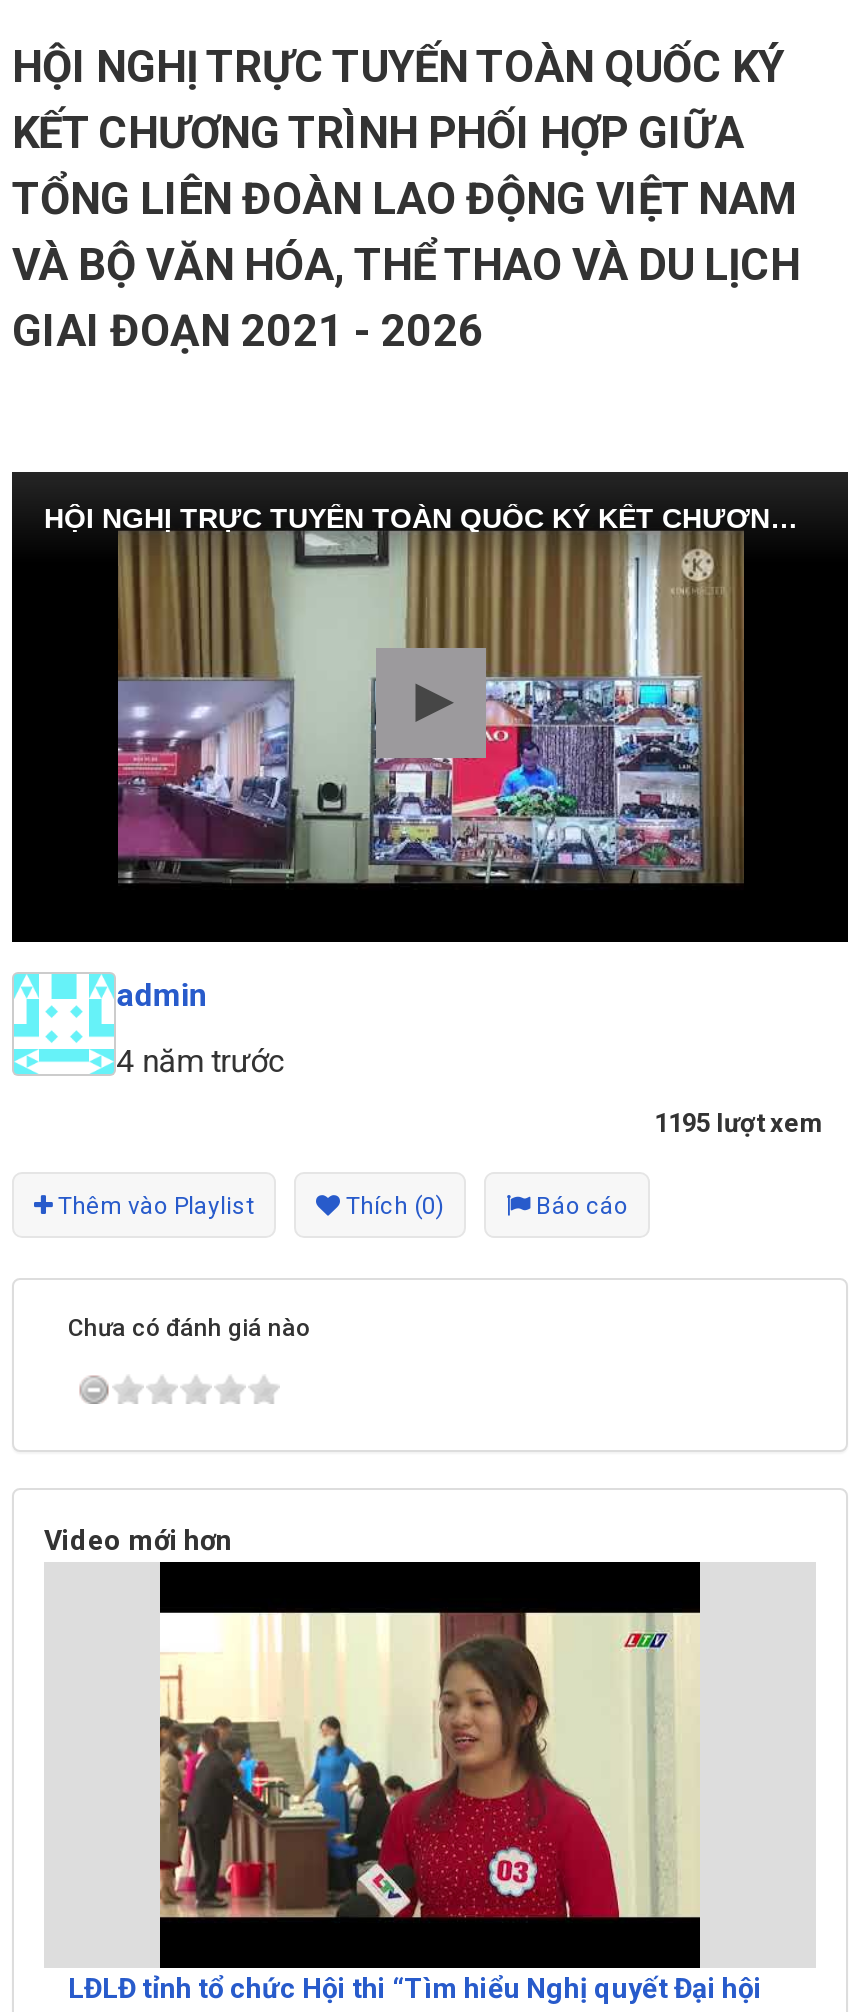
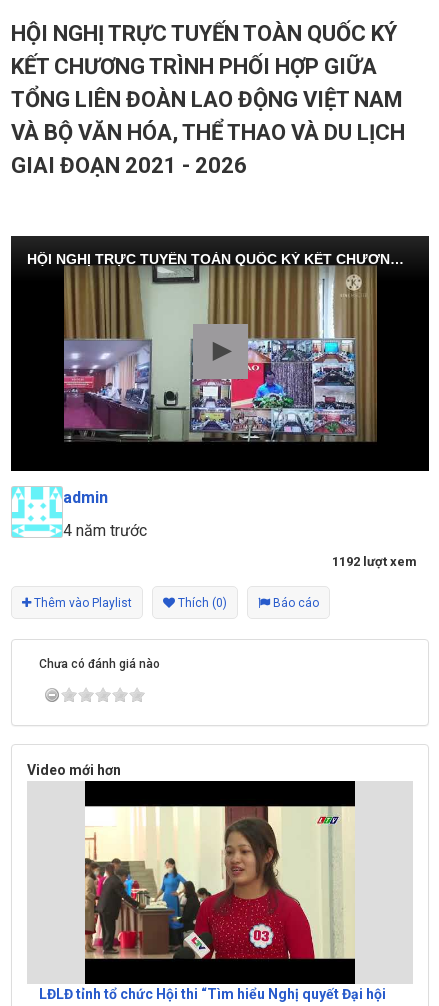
- 1195 lượt xem
+ 1192 lượt xem
